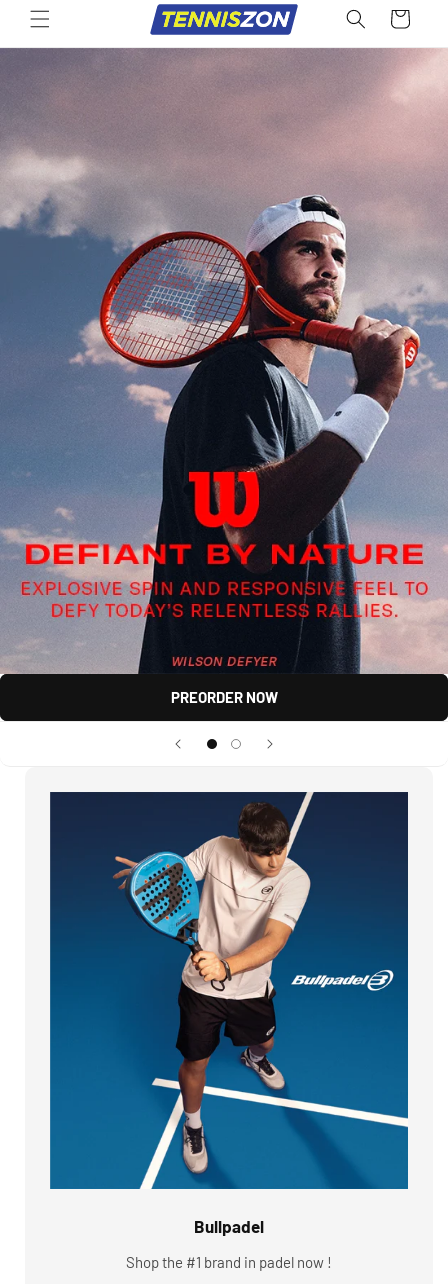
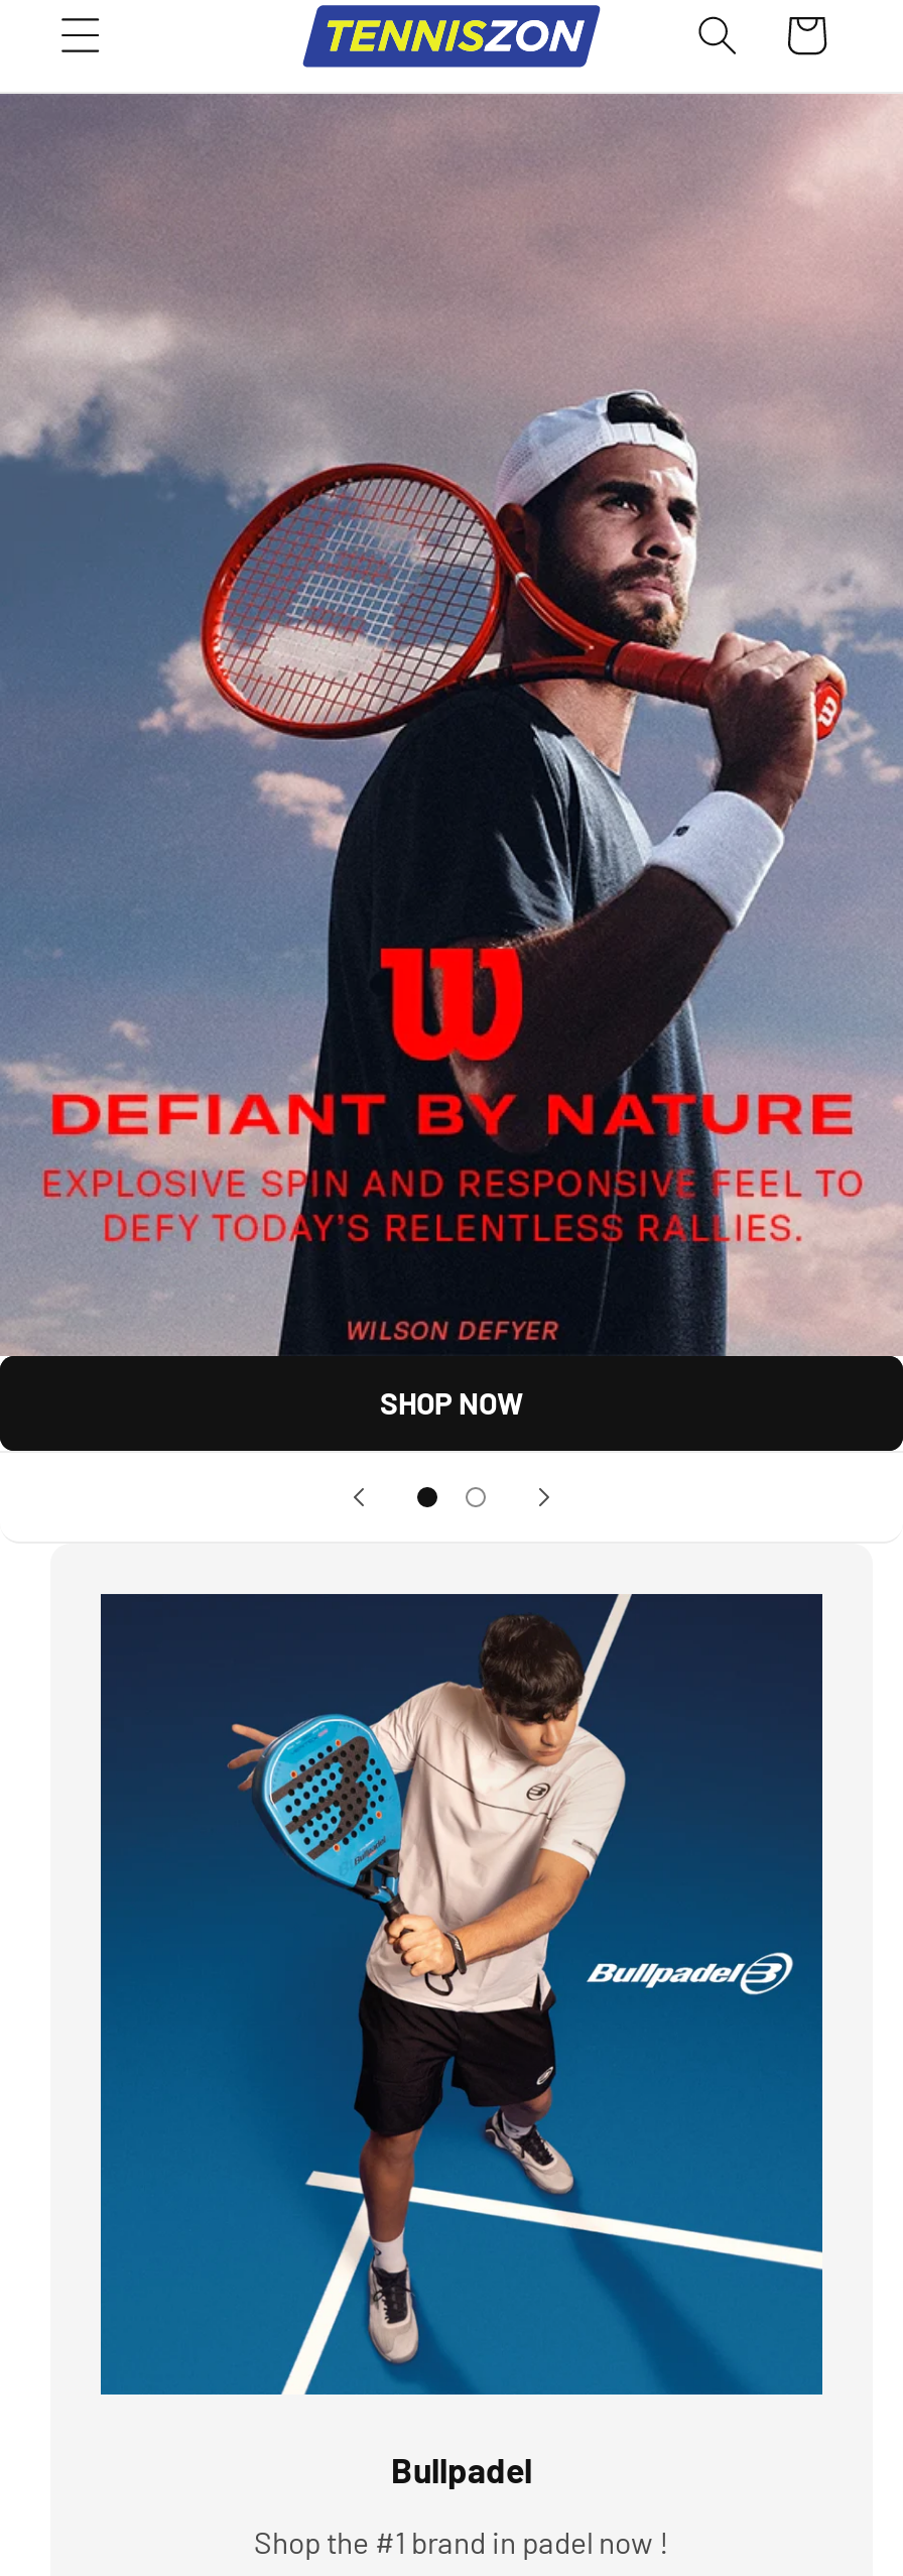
- PREORDER NOW
+ SHOP NOW
